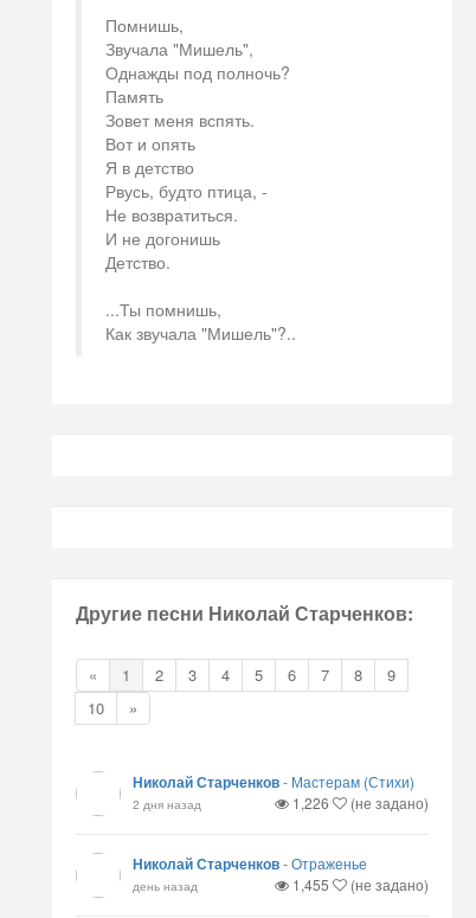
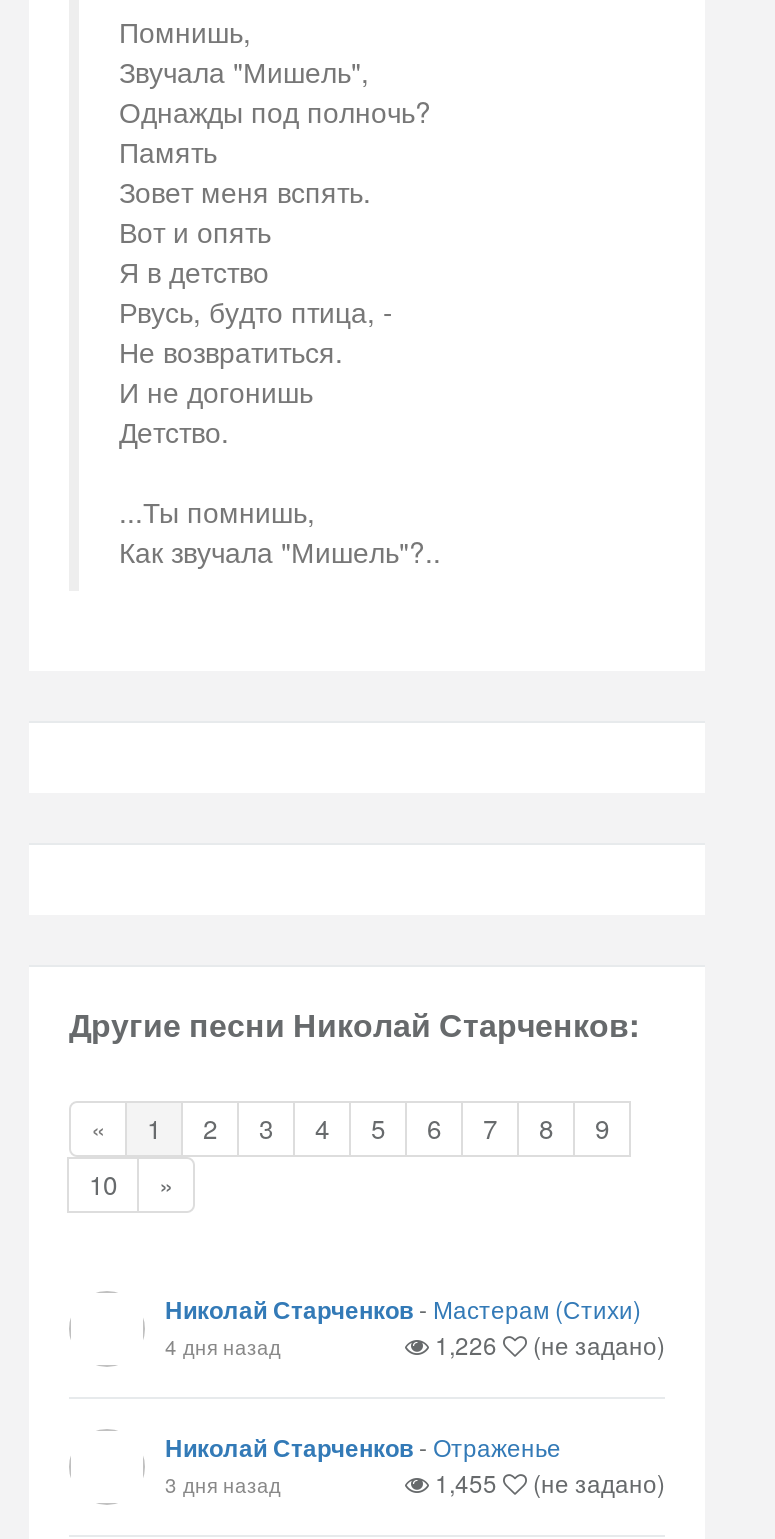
- 2 дня назад
+ 4 дня назад

- день назад
+ 3 дня назад
